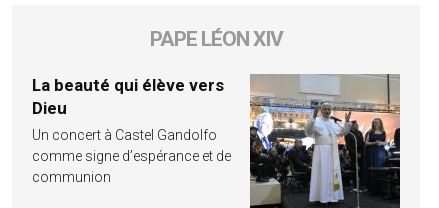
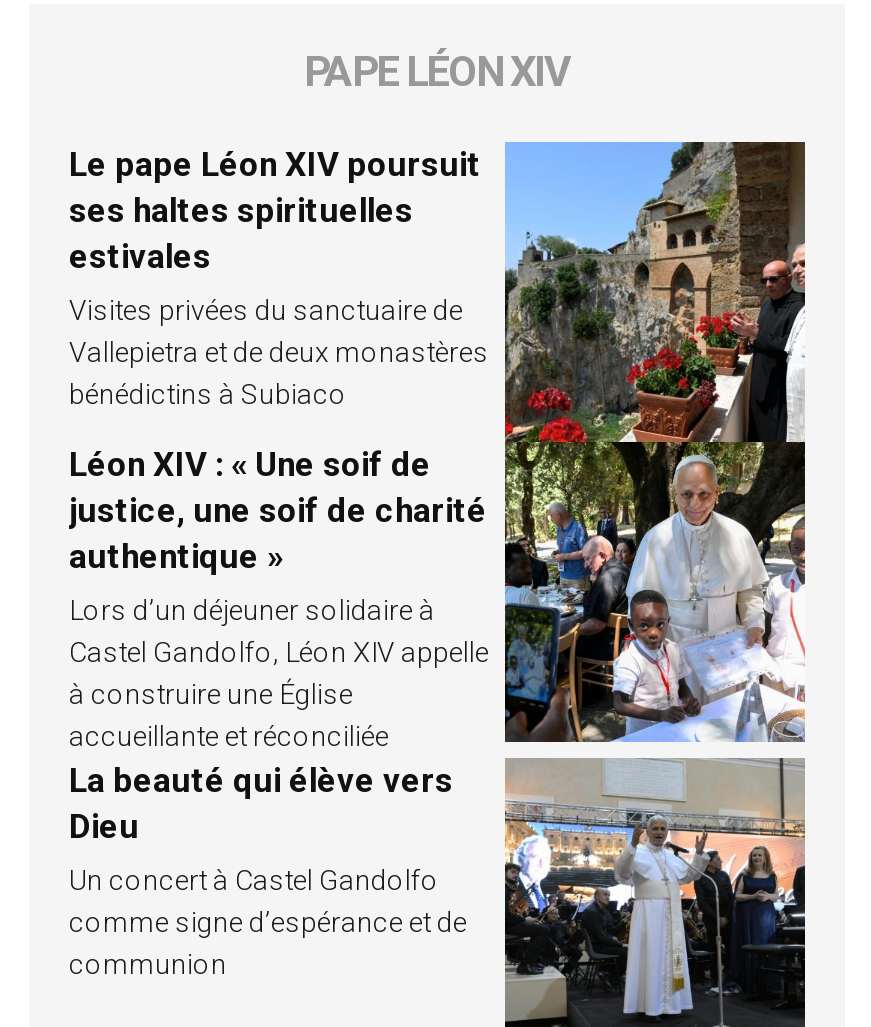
+ [image]
+ Le pape Léon XIV poursuit
+ ses haltes spirituelles
+ estivales
+ Visites privées du sanctuaire de
+ Vallepietra et de deux monastères
+ bénédictins à Subiaco
+ Léon XIV : « Une soif de
+ justice, une soif de charité
+ authentique »
+ Lors d’un déjeuner solidaire à
+ Castel Gandolfo, Léon XIV appelle
+ à construire une Église
+ accueillante et réconciliée
